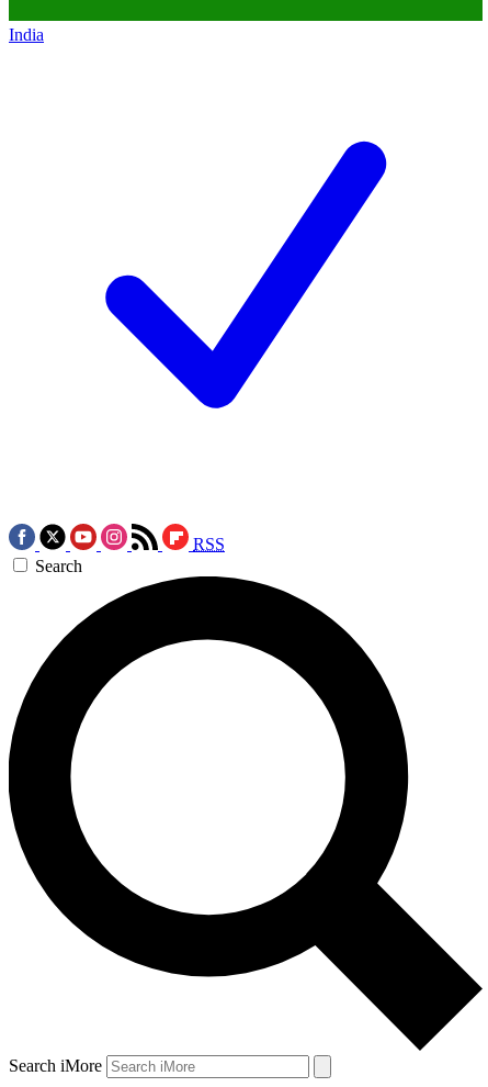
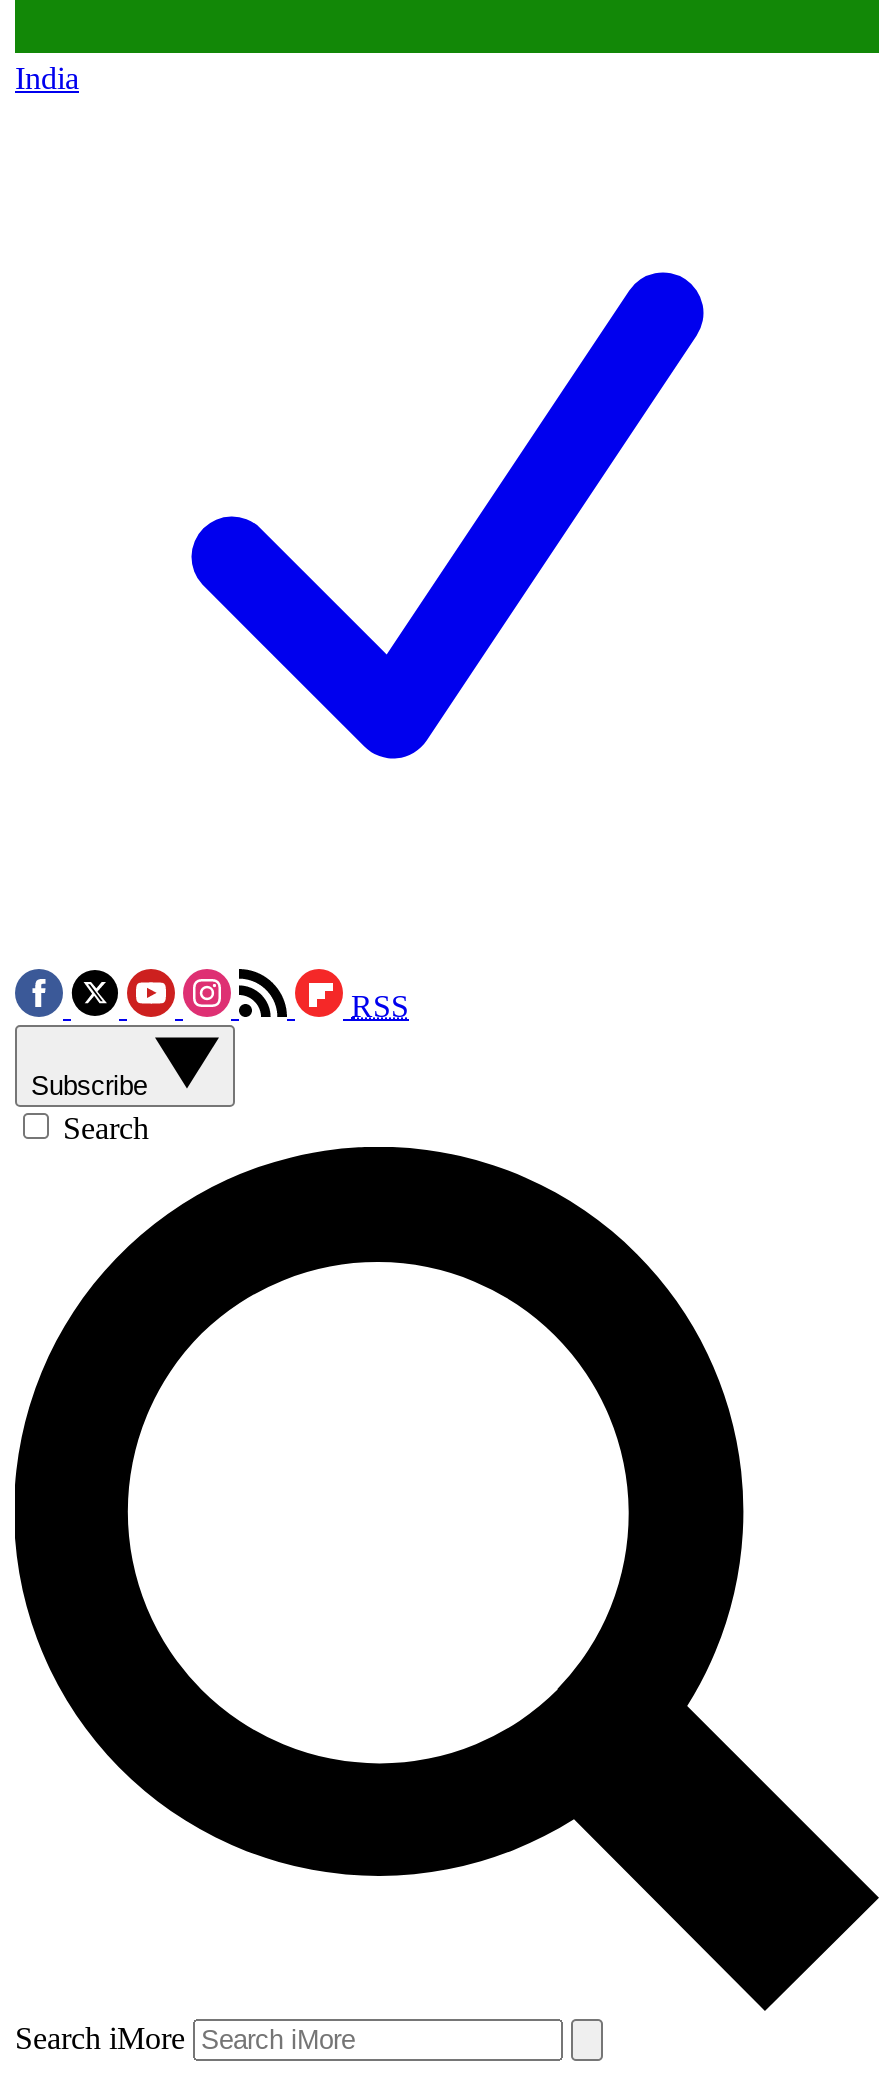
+ Subscribe
